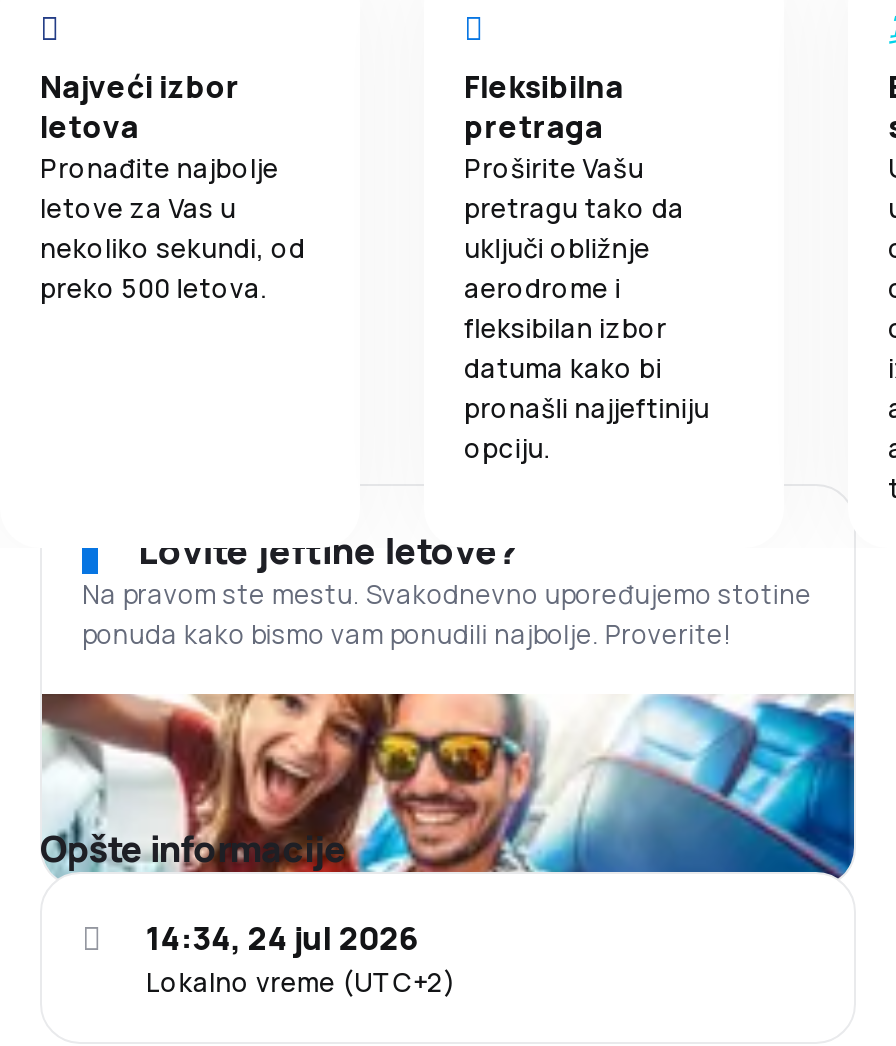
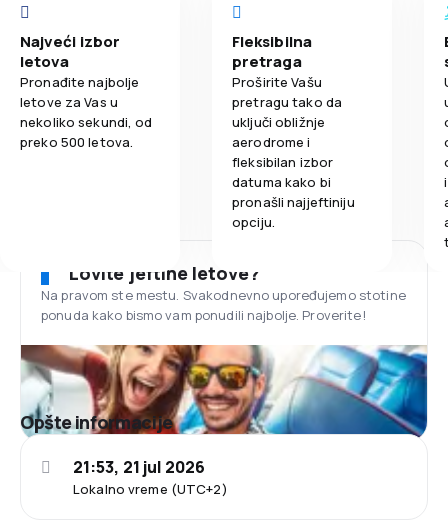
- 14:34, 24 jul 2026
+ 21:53, 21 jul 2026
